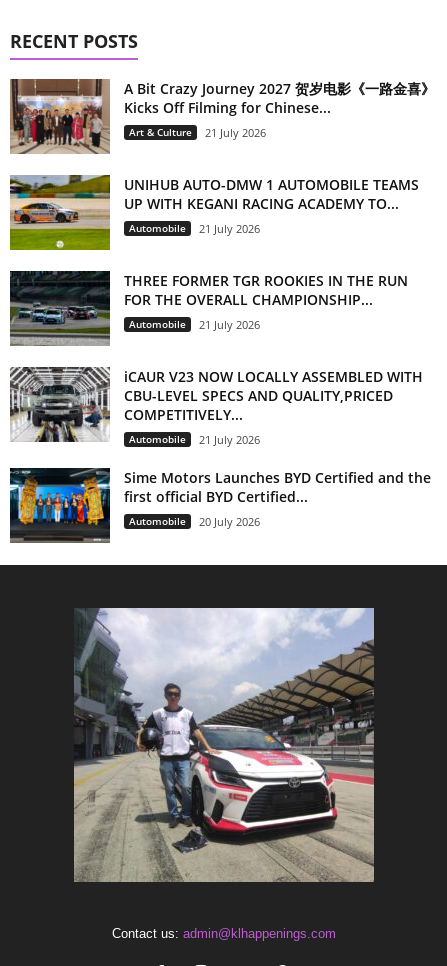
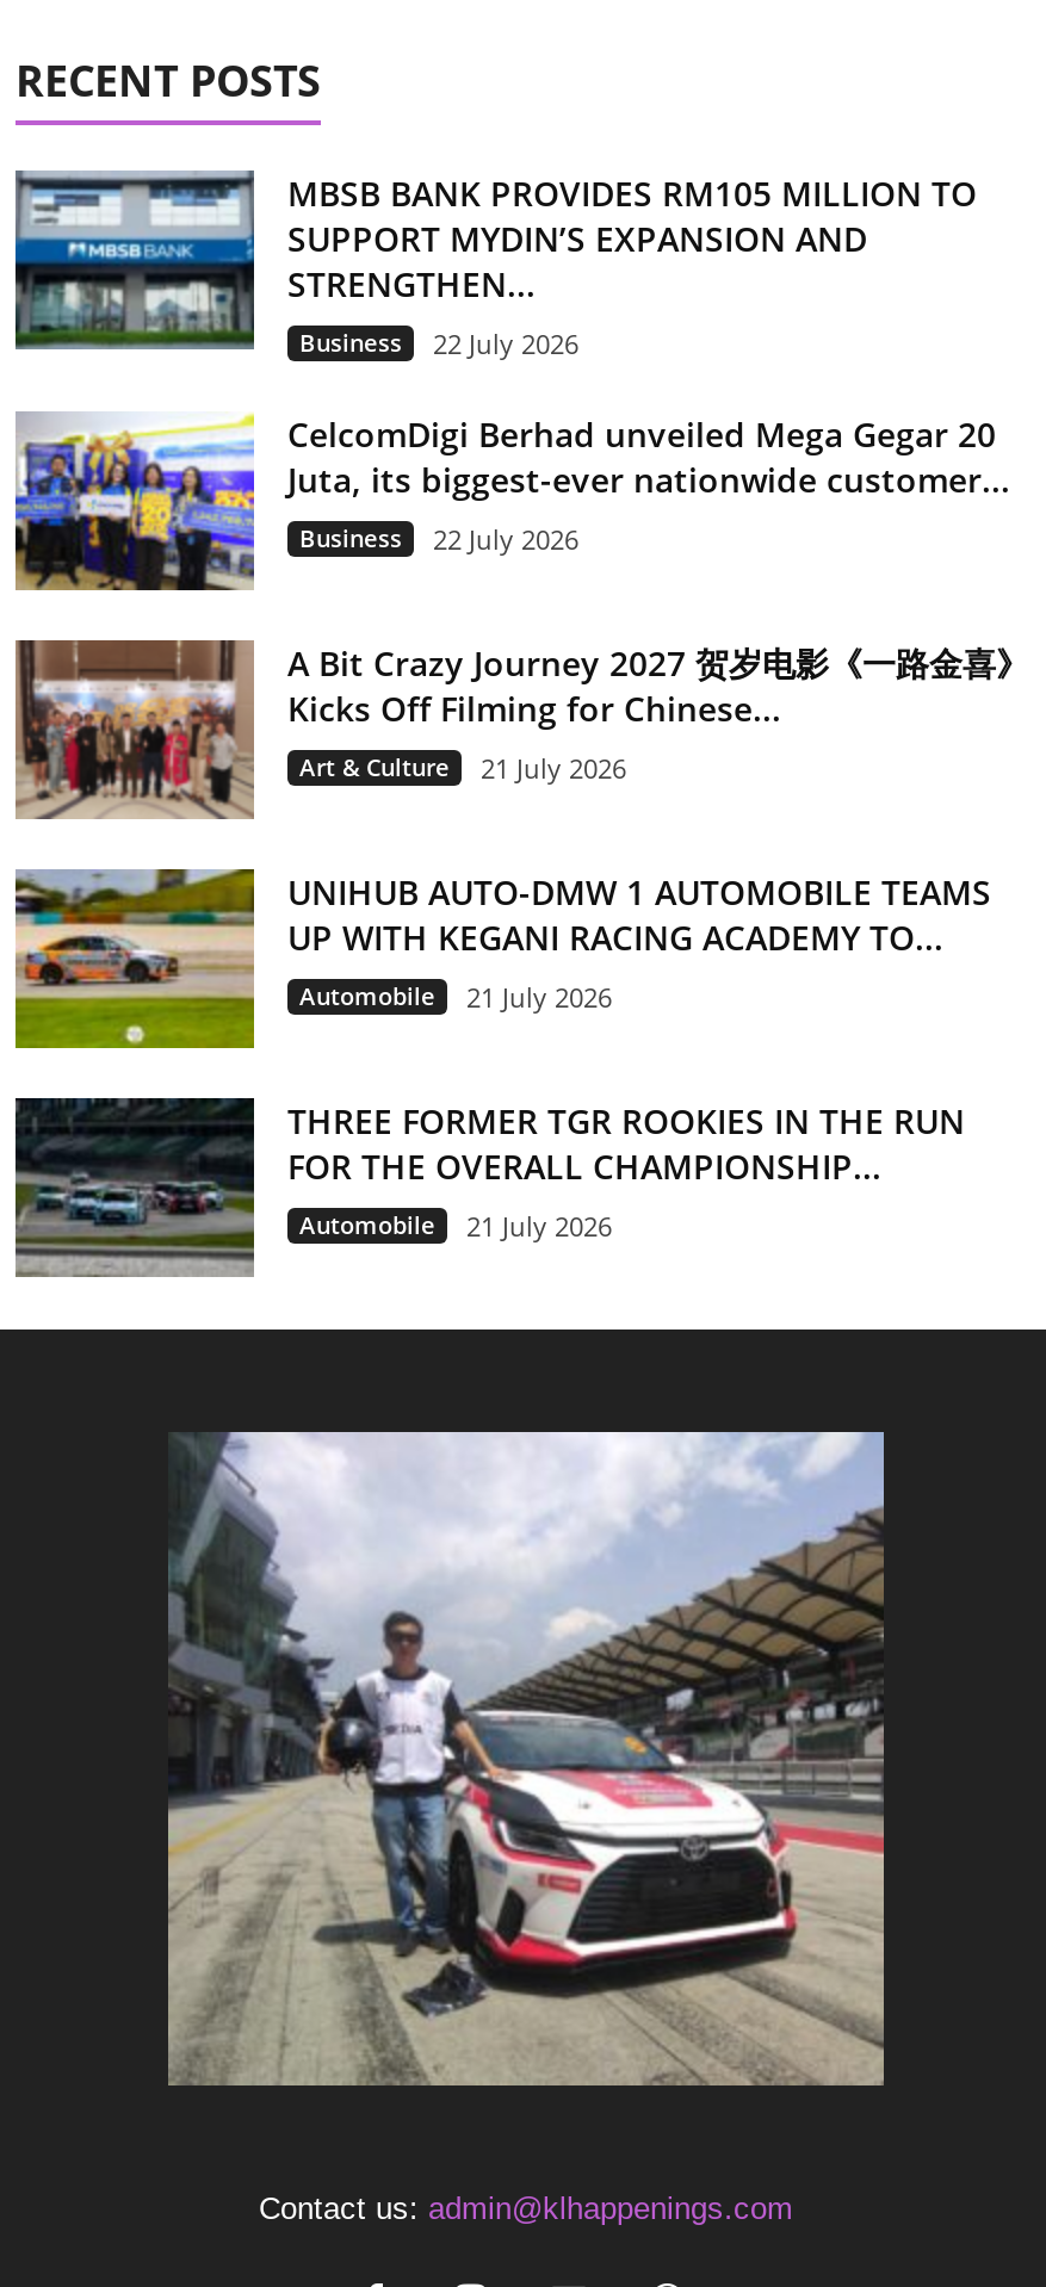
+ [image]
+ MBSB BANK PROVIDES RM105 MILLION TO
+ SUPPORT MYDIN’S EXPANSION AND
+ STRENGTHEN...
+ Business
+ 22 July 2026
+ CelcomDigi Berhad unveiled Mega Gegar 20
+ Juta, its biggest-ever nationwide customer...
+ Business
+ 22 July 2026

+ [image]

moved down: [image] | A Bit Crazy Journey 2027 贺岁电影《一路金喜》 | Kicks Off Filming for Chinese... | ... | Automobile | 21 July 2026

- [image]
- iCAUR V23 NOW LOCALLY ASSEMBLED WITH
- CBU-LEVEL SPECS AND QUALITY,PRICED
- COMPETITIVELY...
- Automobile
- 21 July 2026
- Sime Motors Launches BYD Certified and the
- first official BYD Certified...
- Automobile
- 20 July 2026

- [image]
